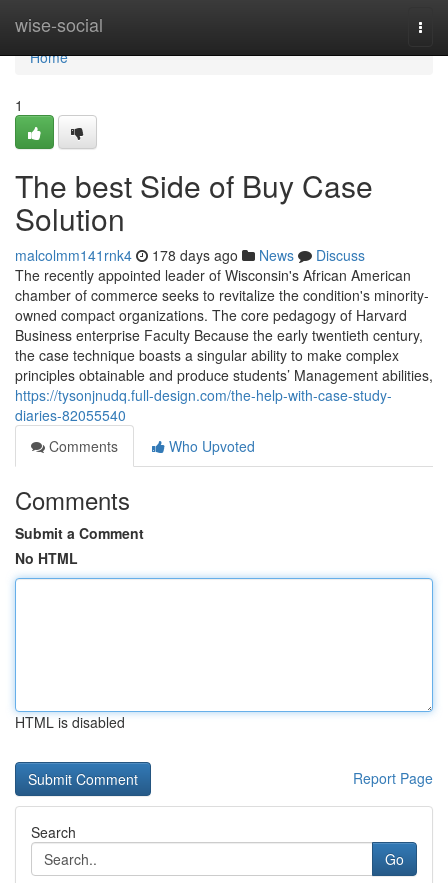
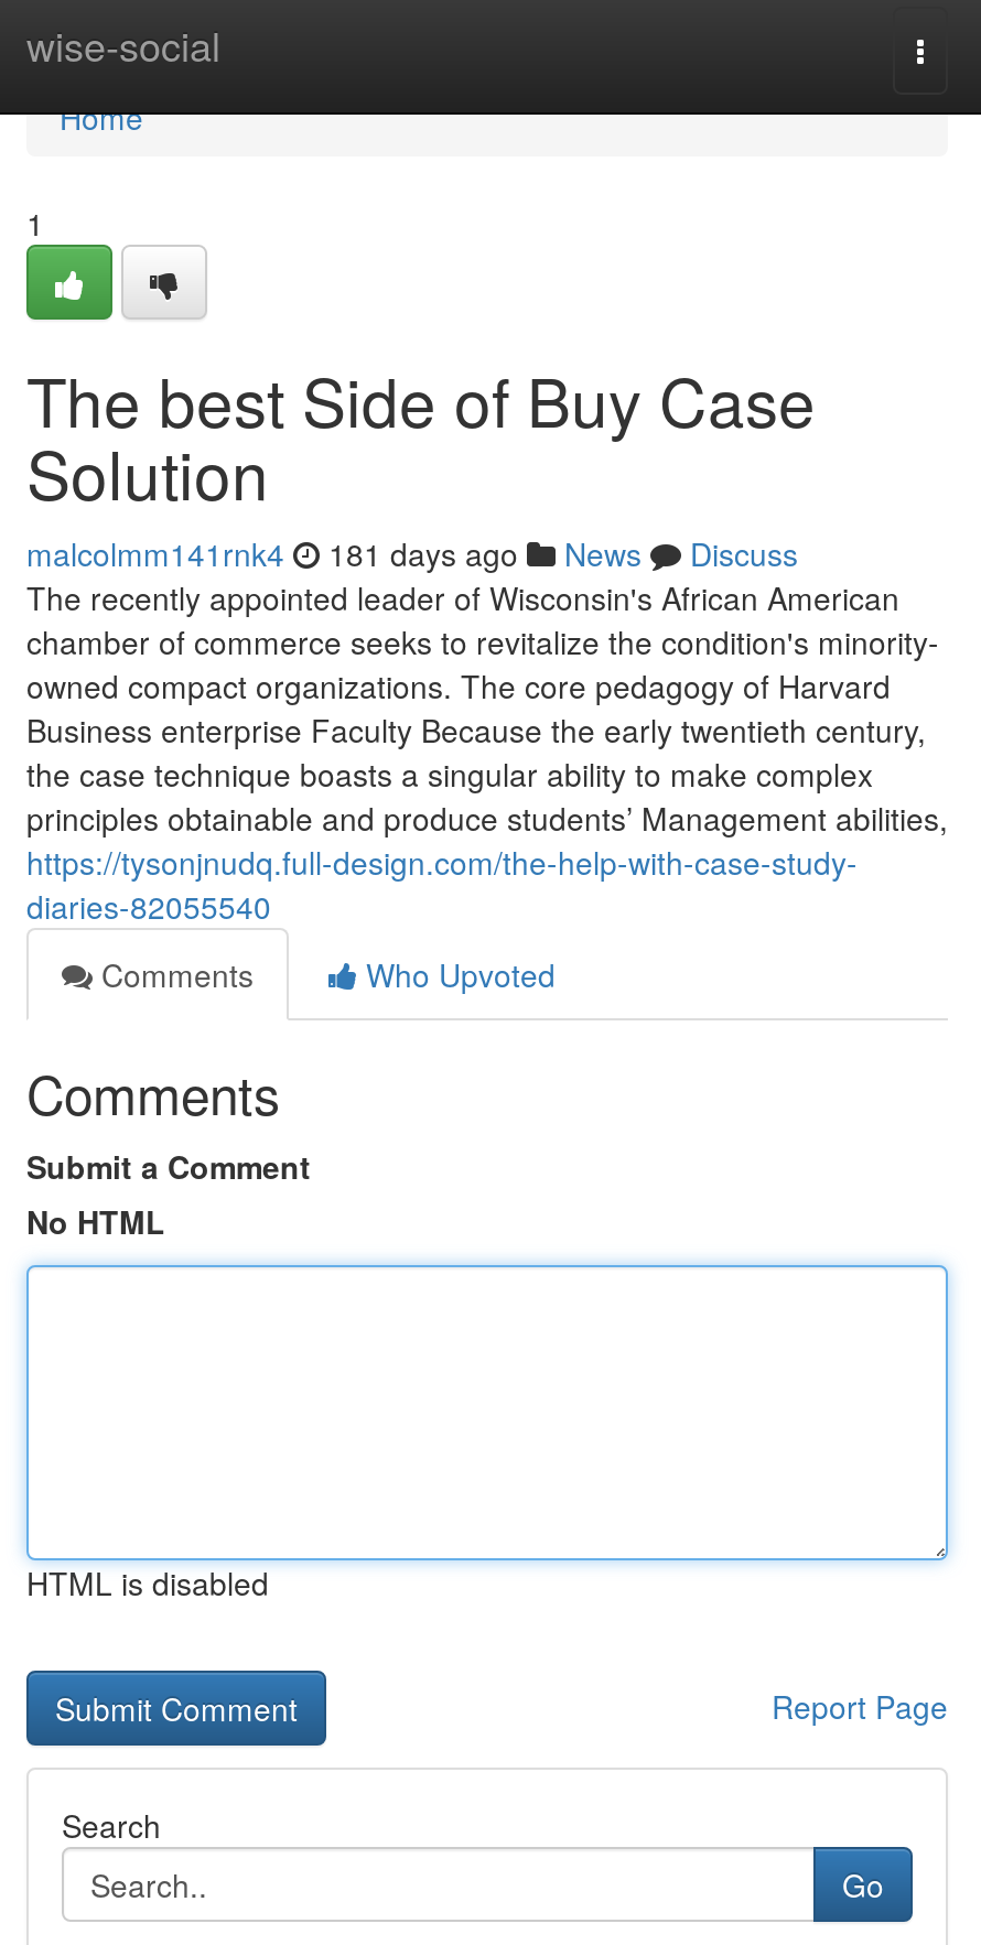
- malcolmm141rnk4 178 days ago News Discuss
+ malcolmm141rnk4 181 days ago News Discuss
